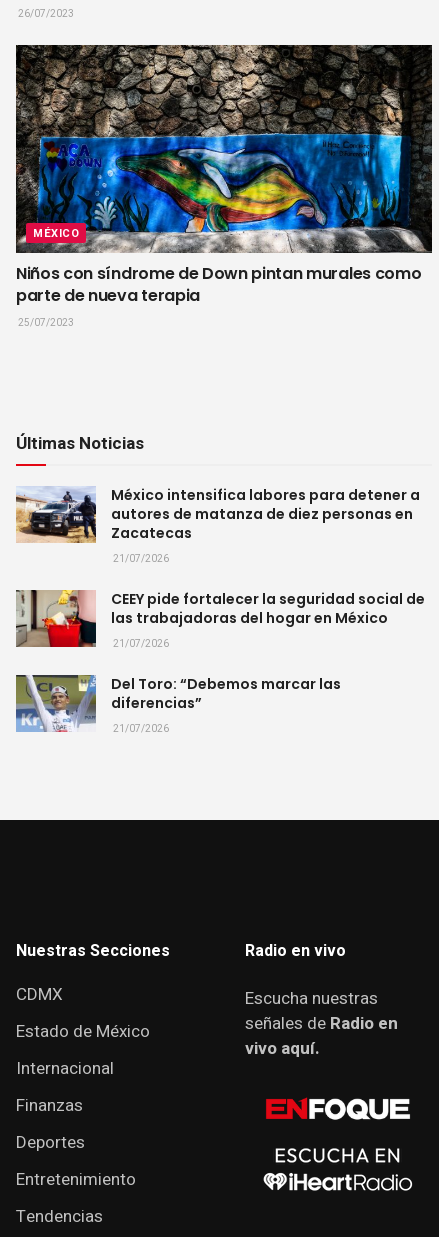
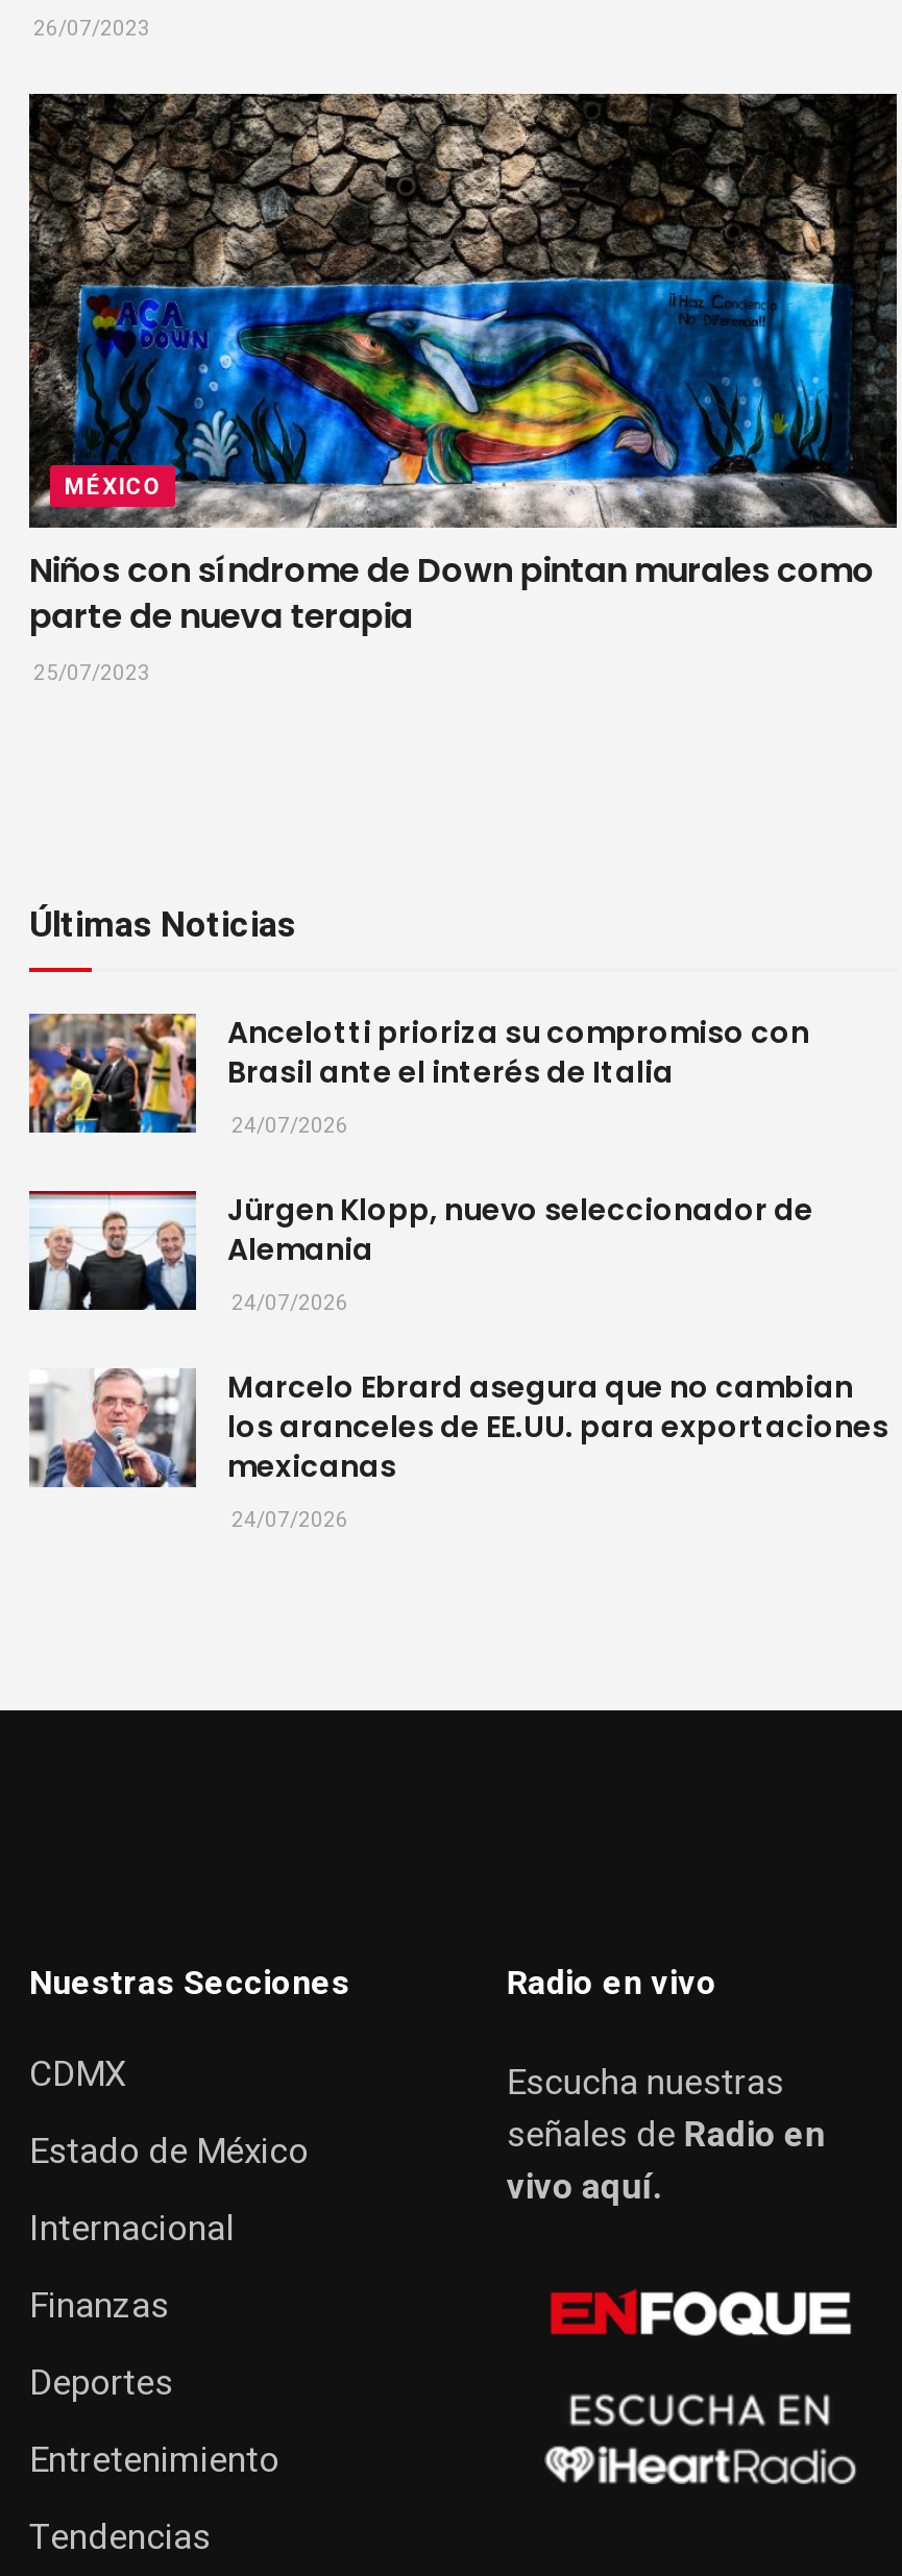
- [image]
- México intensifica labores para detener a
- autores de matanza de diez personas en
- Zacatecas
- 21/07/2026
+ [image]
+ Ancelotti prioriza su compromiso con
+ Brasil ante el interés de Italia
+ 24/07/2026

- [image]
- CEEY pide fortalecer la seguridad social de
- las trabajadoras del hogar en México
- 21/07/2026
+ [image]
+ Jürgen Klopp, nuevo seleccionador de
+ Alemania
+ 24/07/2026

- [image]
- Del Toro: “Debemos marcar las
- diferencias”
- 21/07/2026
+ [image]
+ Marcelo Ebrard asegura que no cambian
+ los aranceles de EE.UU. para exportaciones
+ mexicanas
+ 24/07/2026
